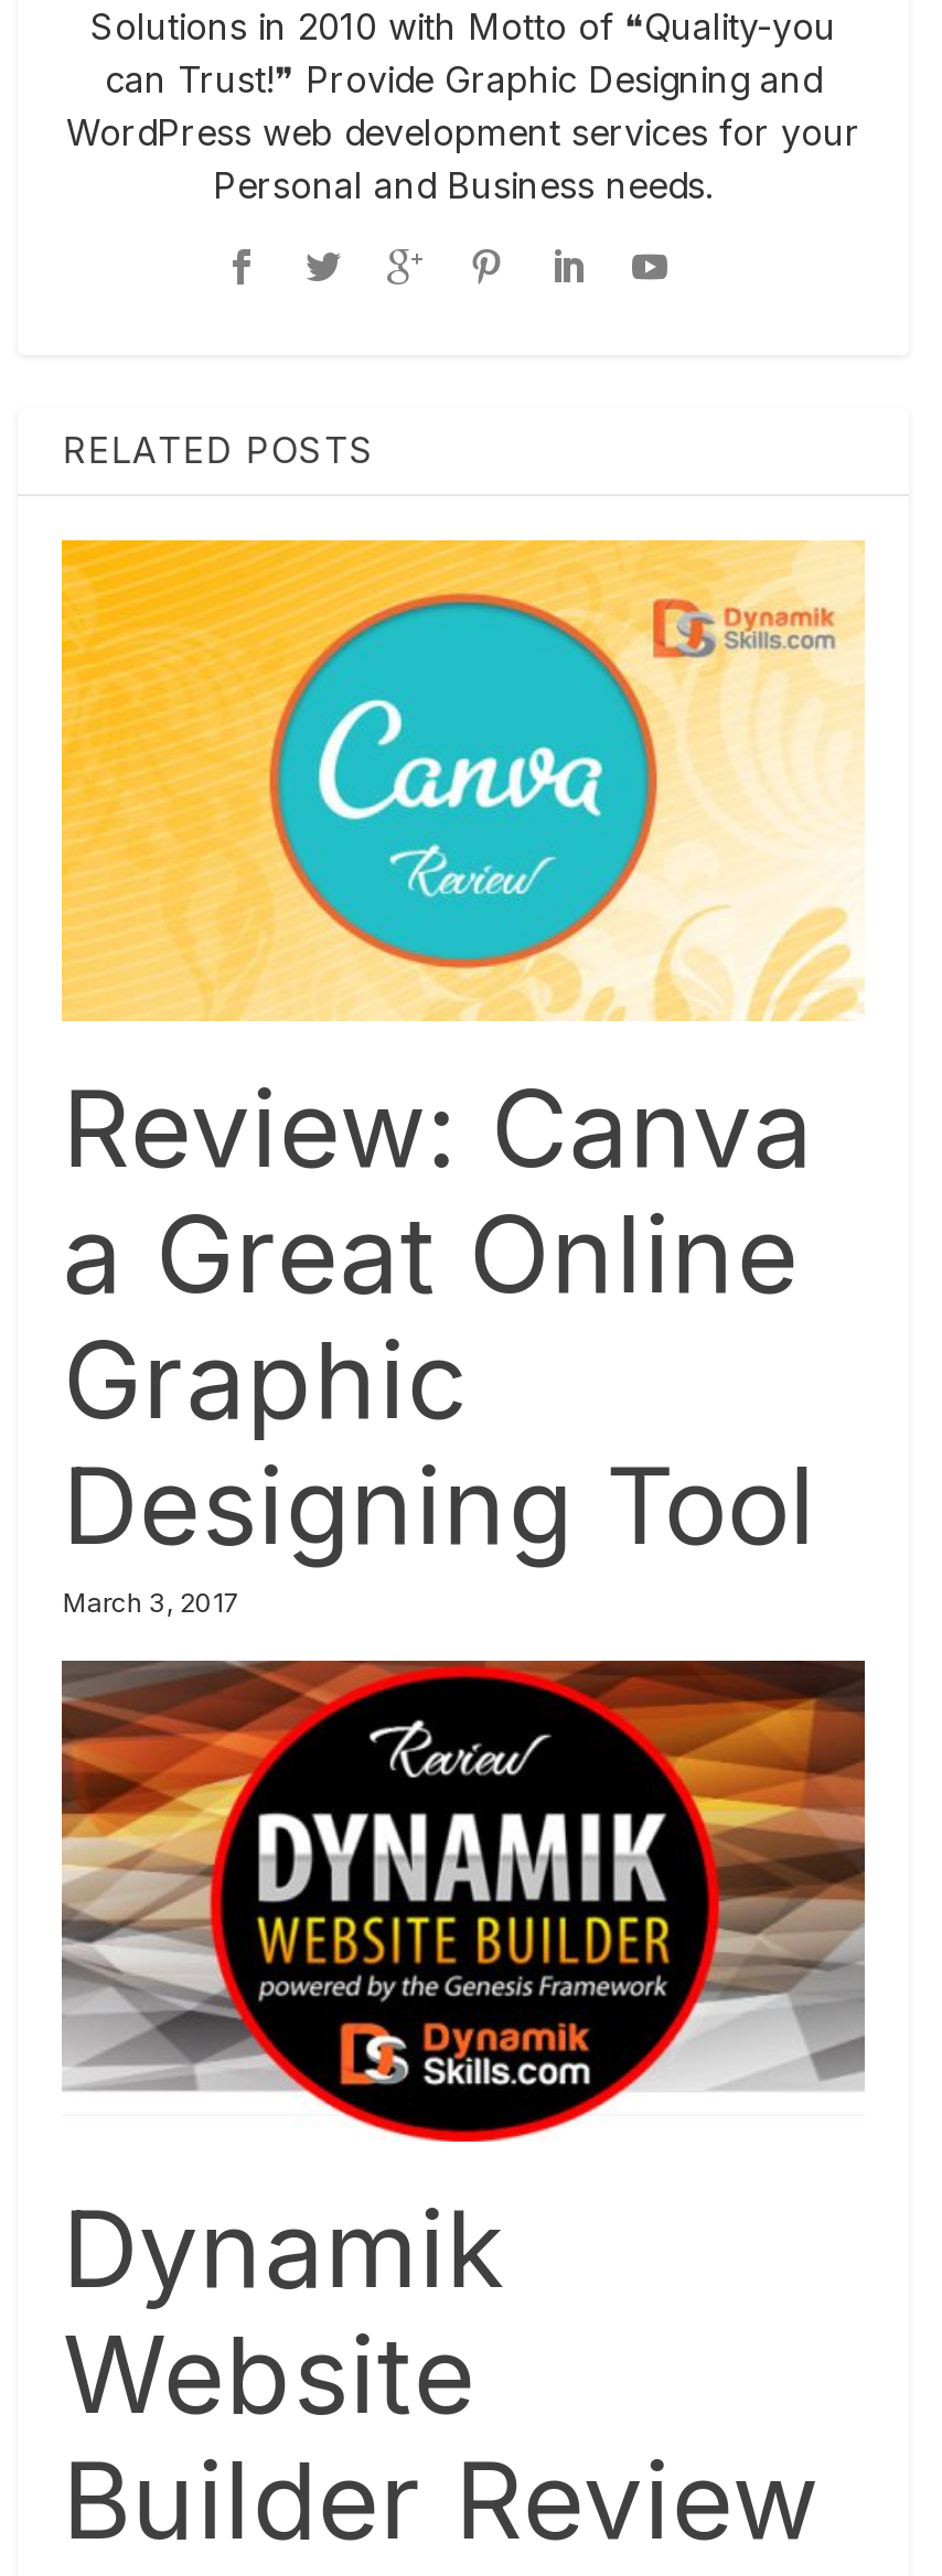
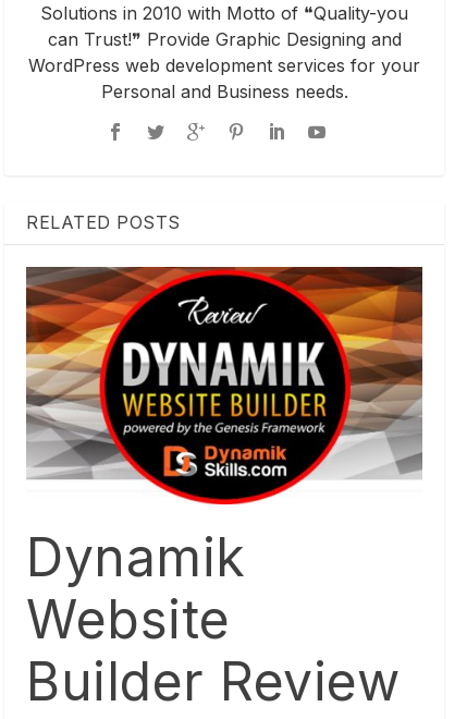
- [image]
- Review: Canva
- a Great Online
- Graphic
- Designing Tool
- March 3, 2017
